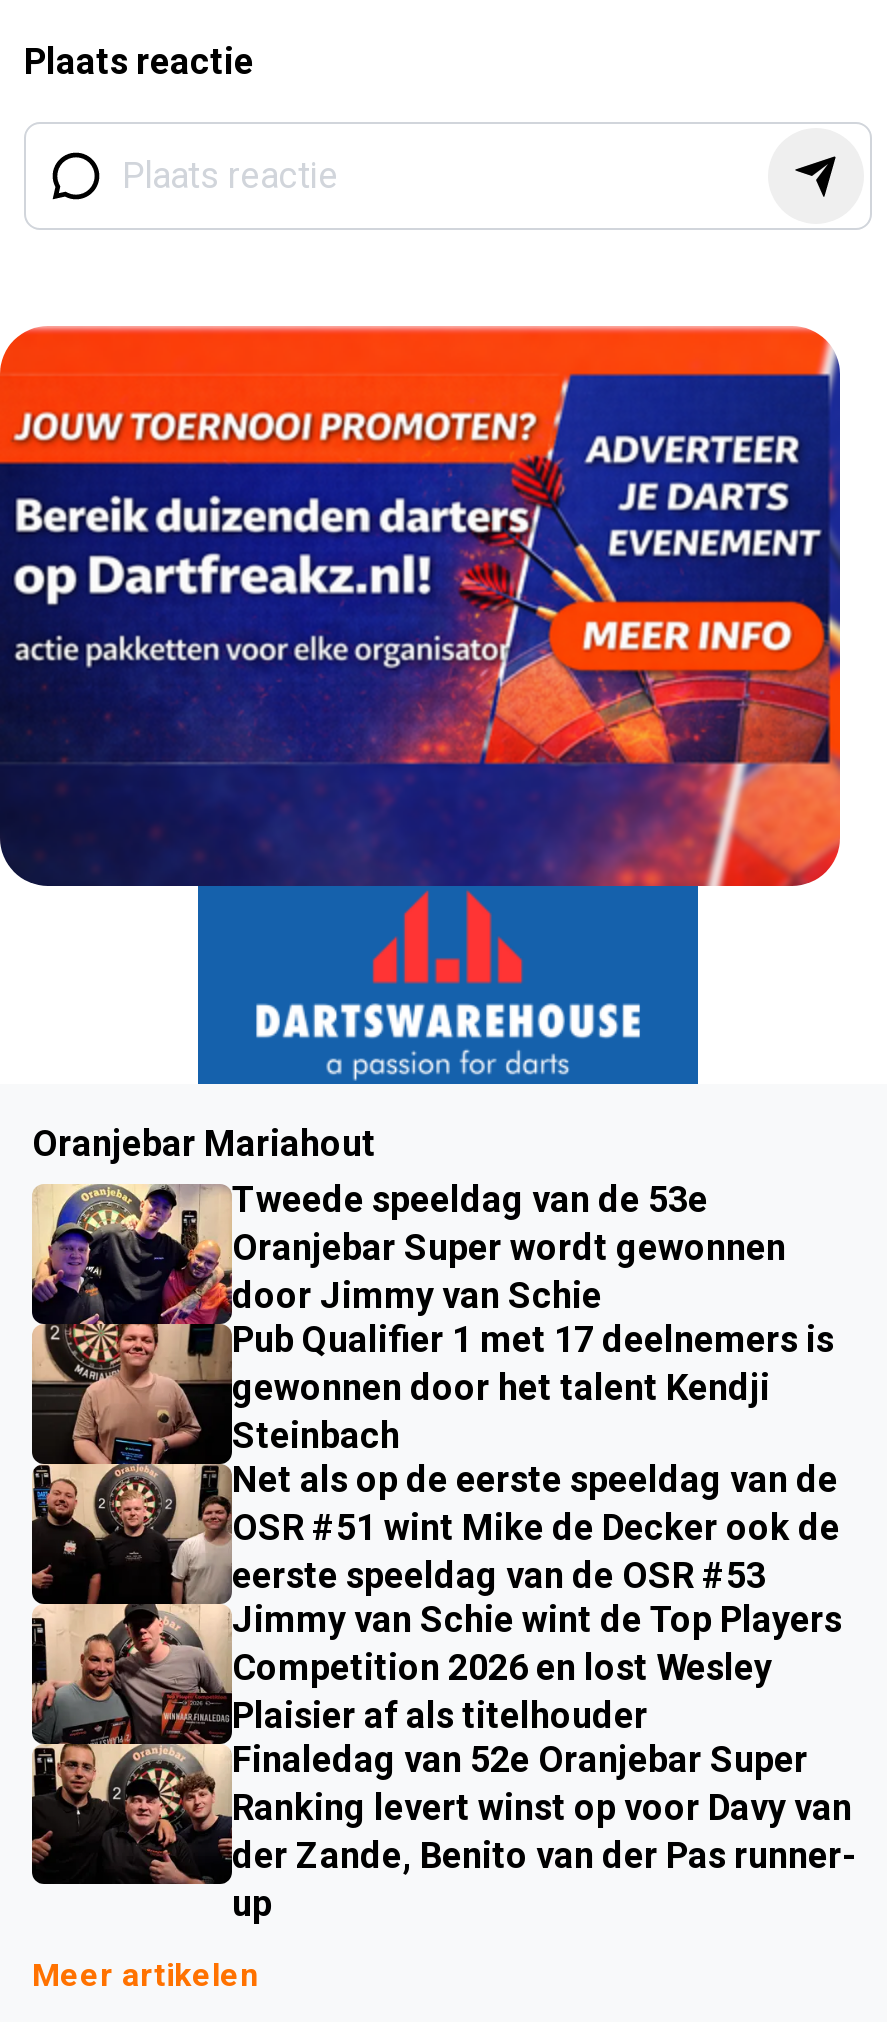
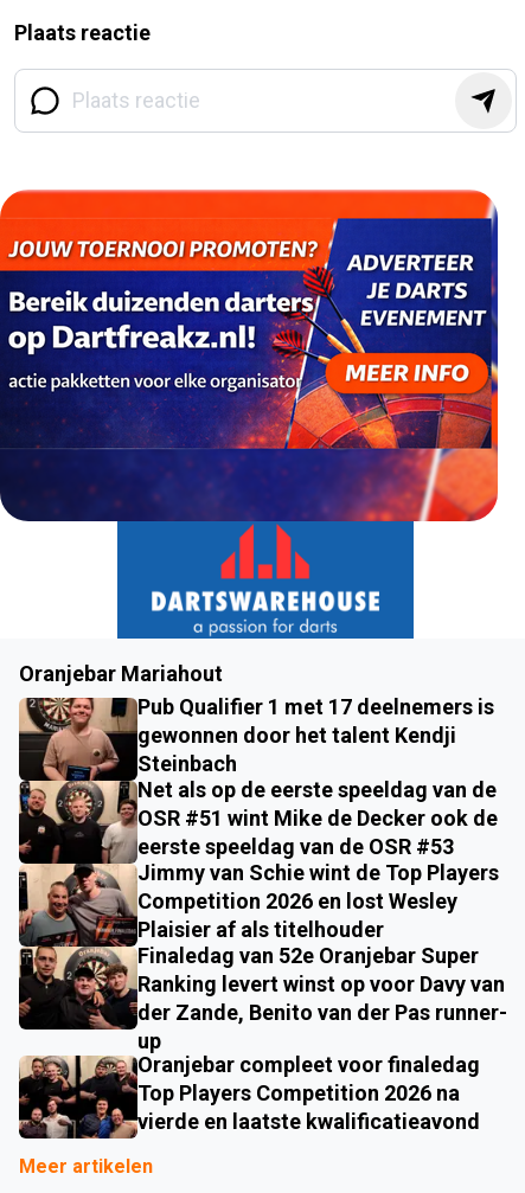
- [image]
- Tweede speeldag van de 53e
- Oranjebar Super wordt gewonnen
- door Jimmy van Schie

moved up: Pub Qualifier 1 met 17 deelnemers is | gewonnen door het talent Kendji | Steinbach | ... | der Zande, Benito van der Pas runner- | up

+ [image]
+ Oranjebar compleet voor finaledag
+ Top Players Competition 2026 na
+ vierde en laatste kwalificatieavond
